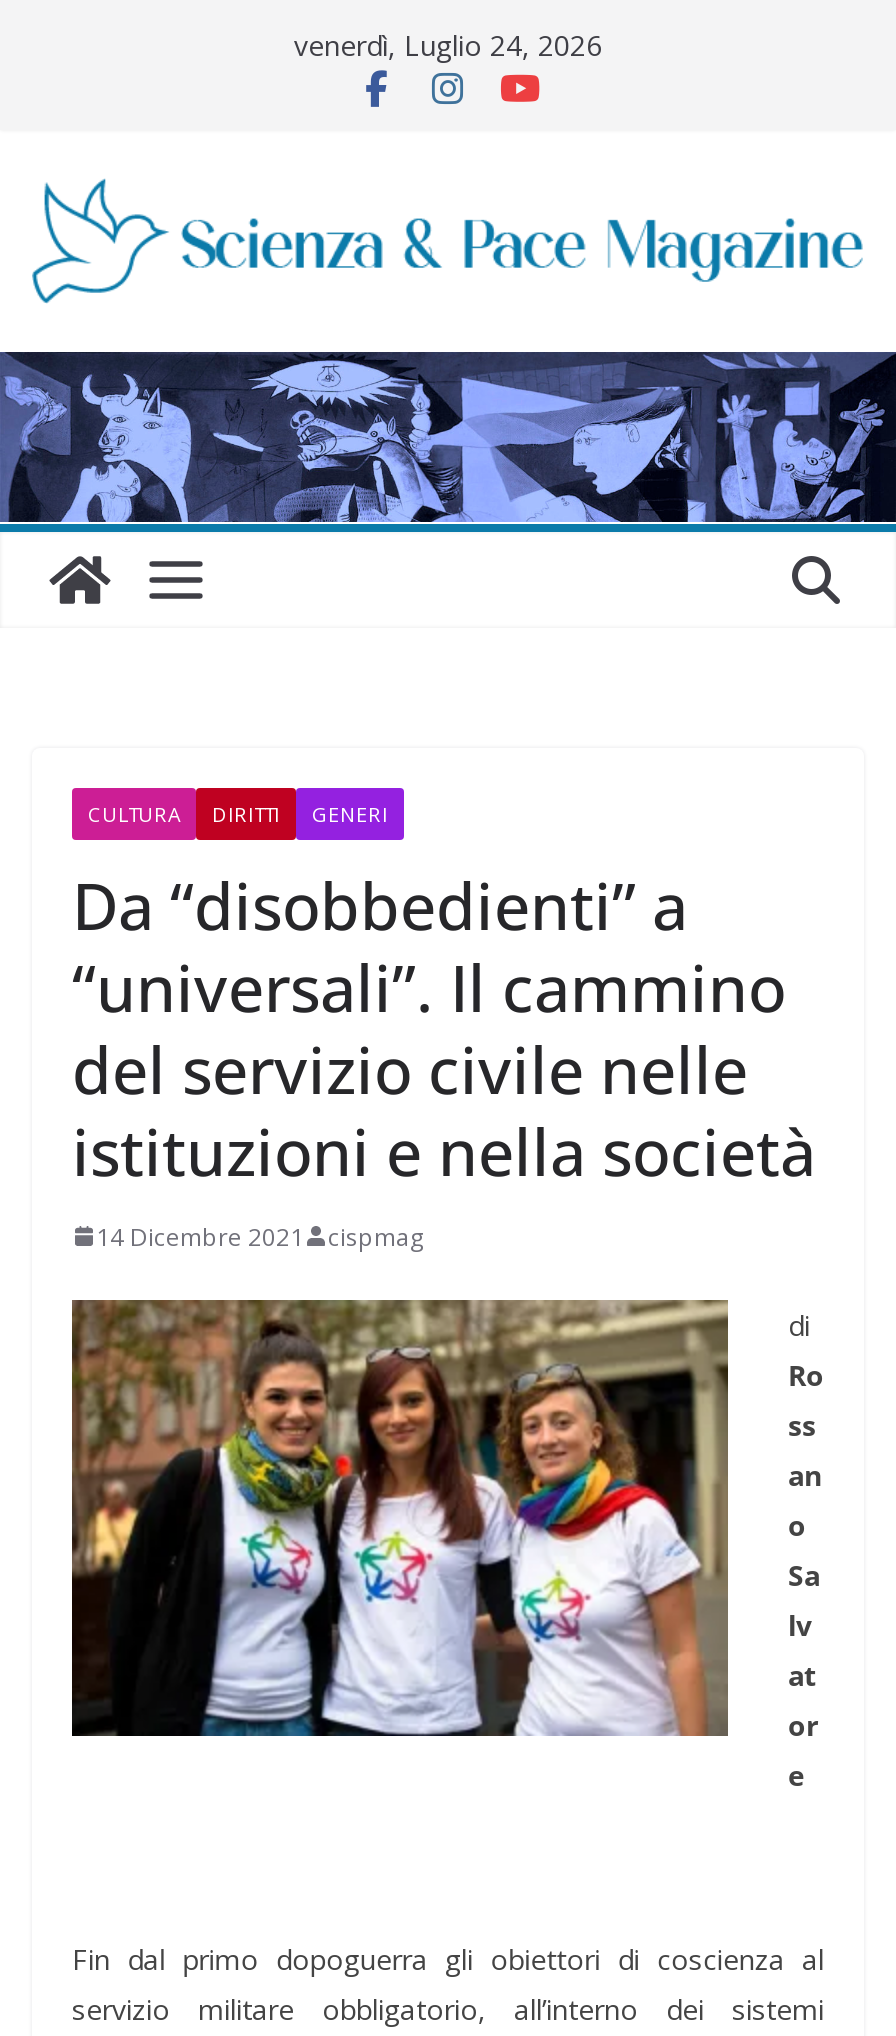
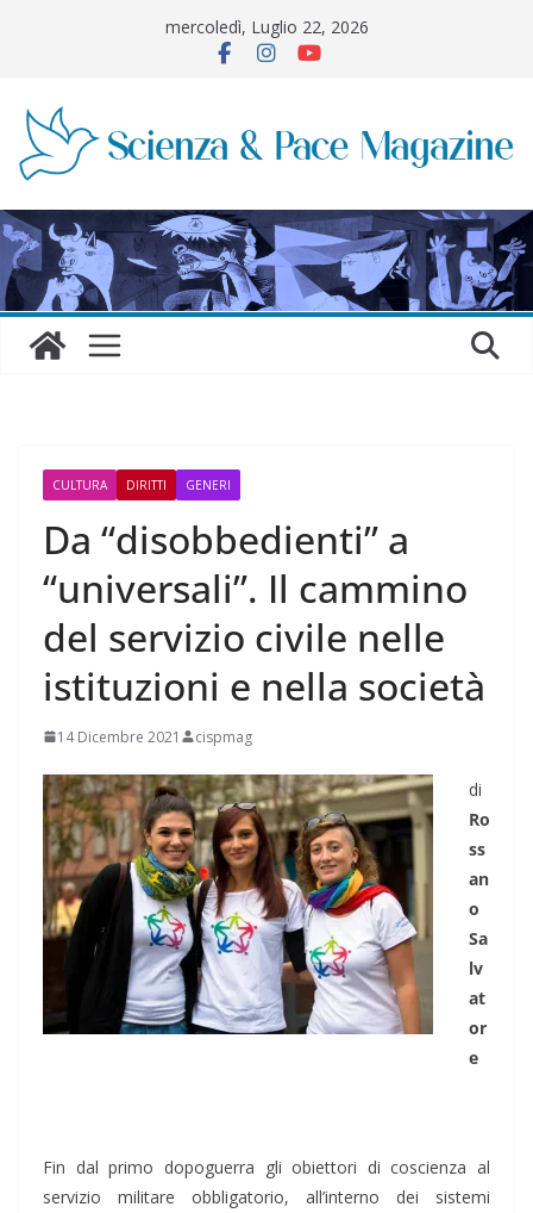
- venerdì, Luglio 24, 2026
+ mercoledì, Luglio 22, 2026
